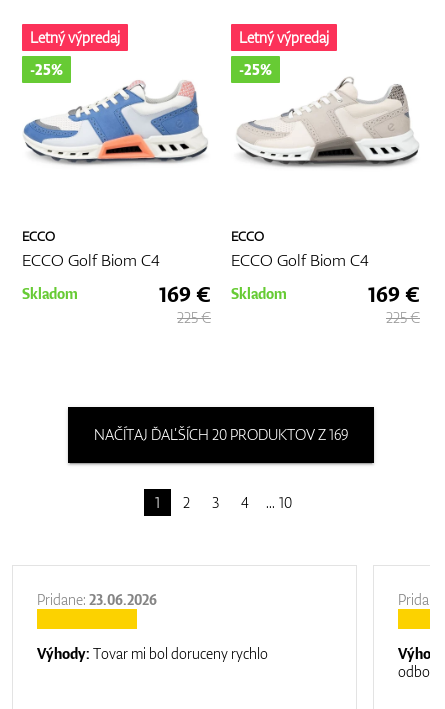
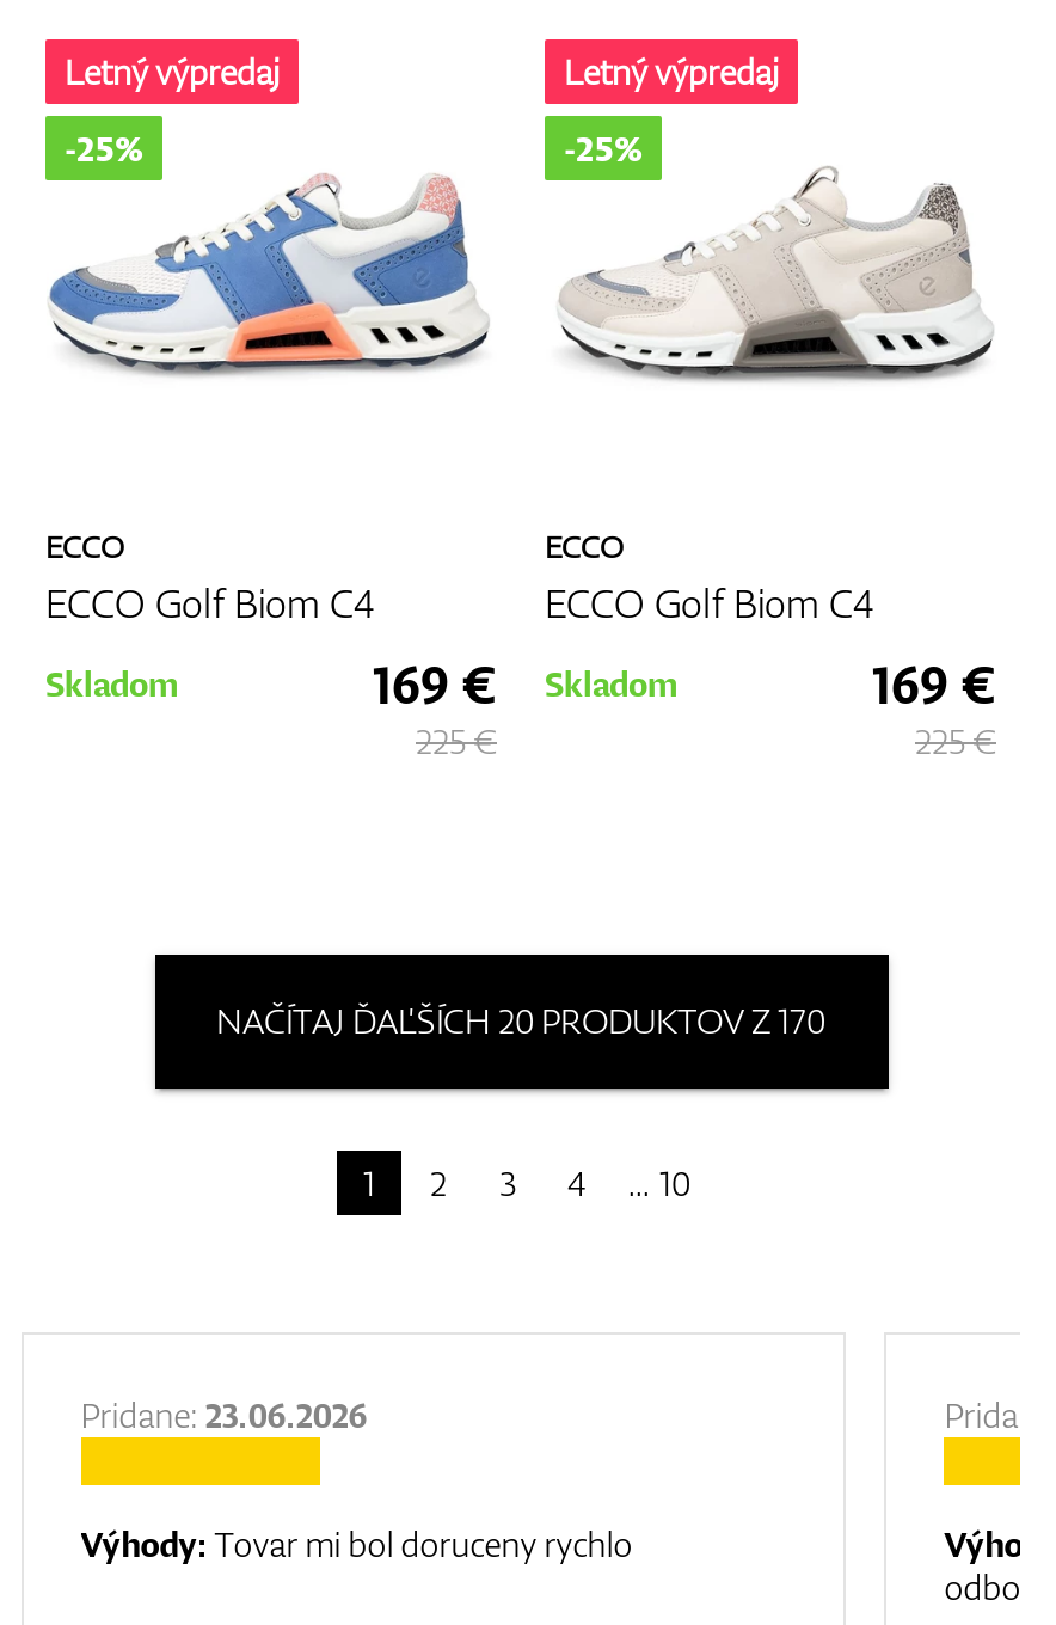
- NAČÍTAJ ĎAĽŠÍCH 20 PRODUKTOV Z 169
+ NAČÍTAJ ĎAĽŠÍCH 20 PRODUKTOV Z 170
